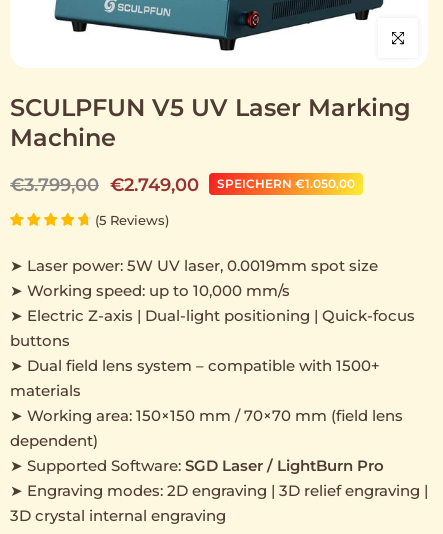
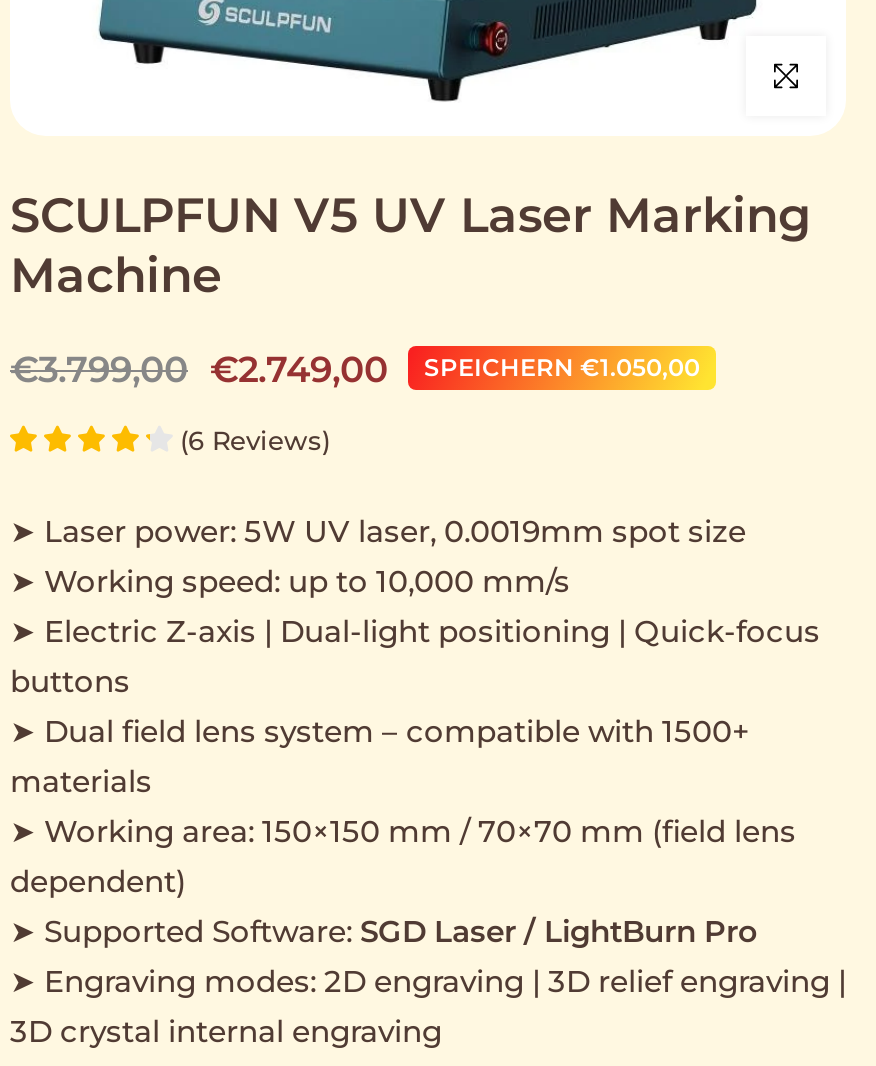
- (5 Reviews)
+ (6 Reviews)
